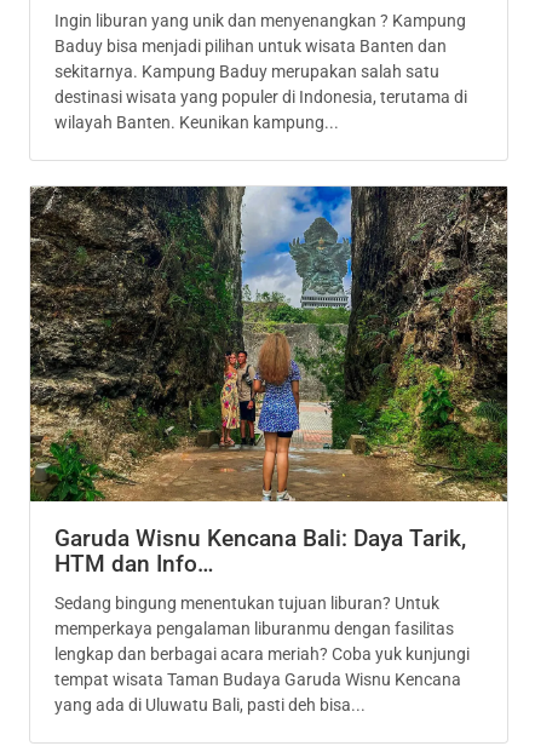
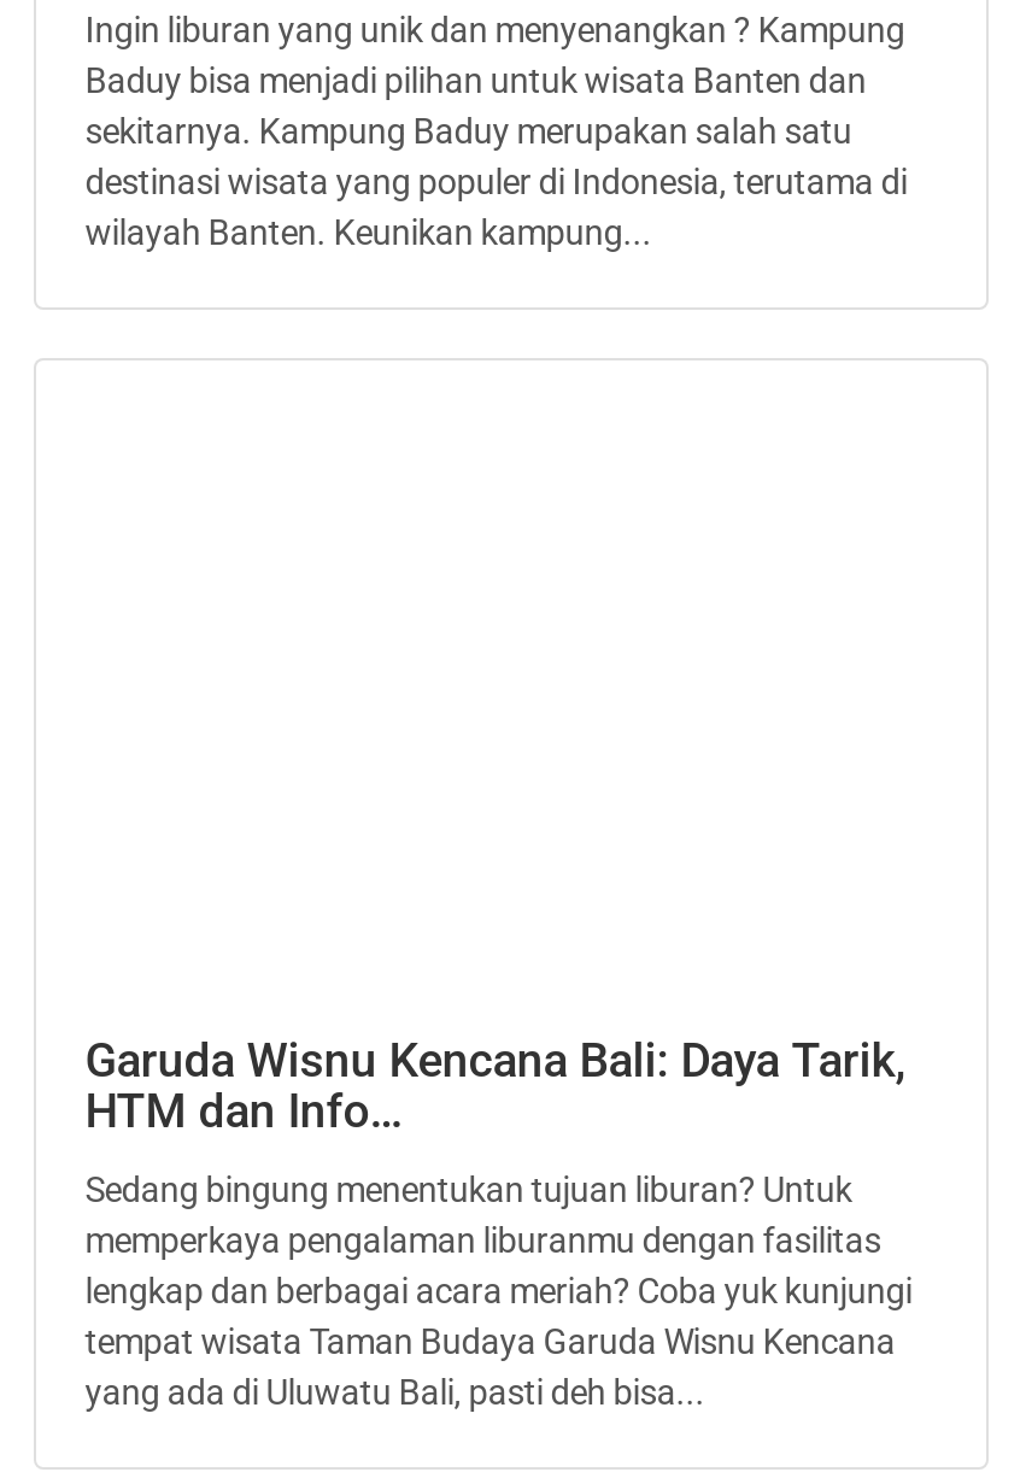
- [image]
